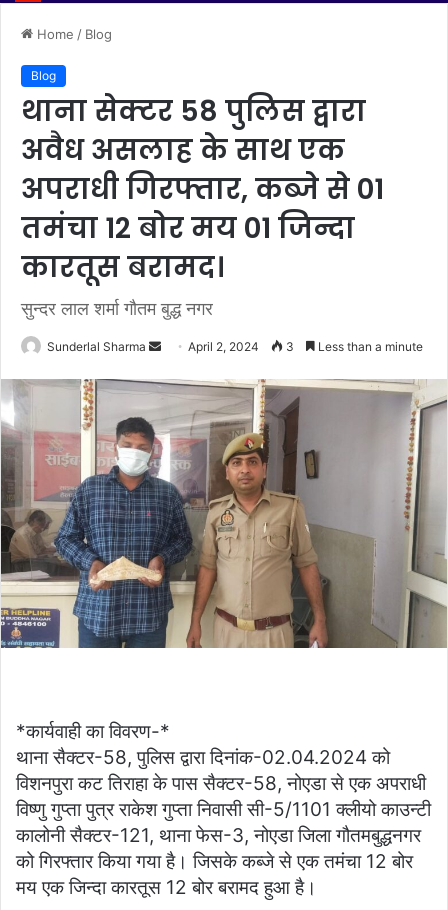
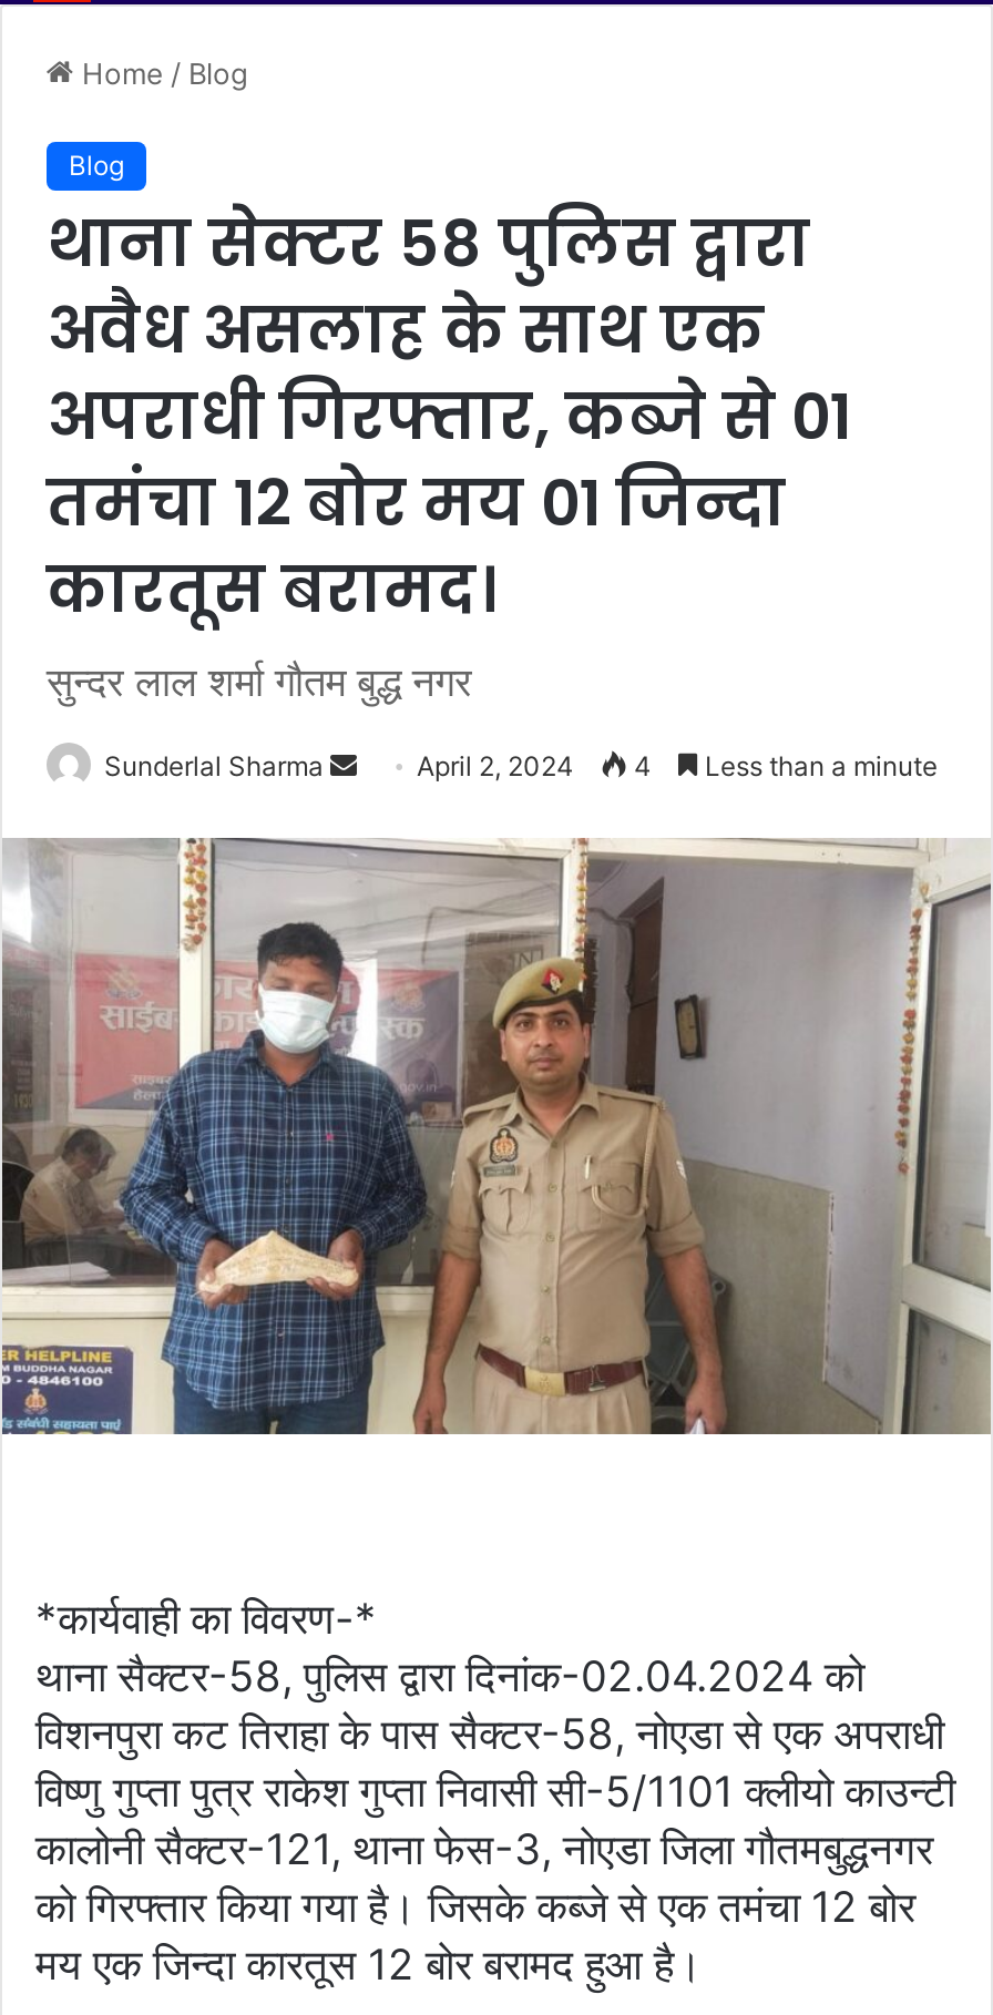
- 3
+ 4
